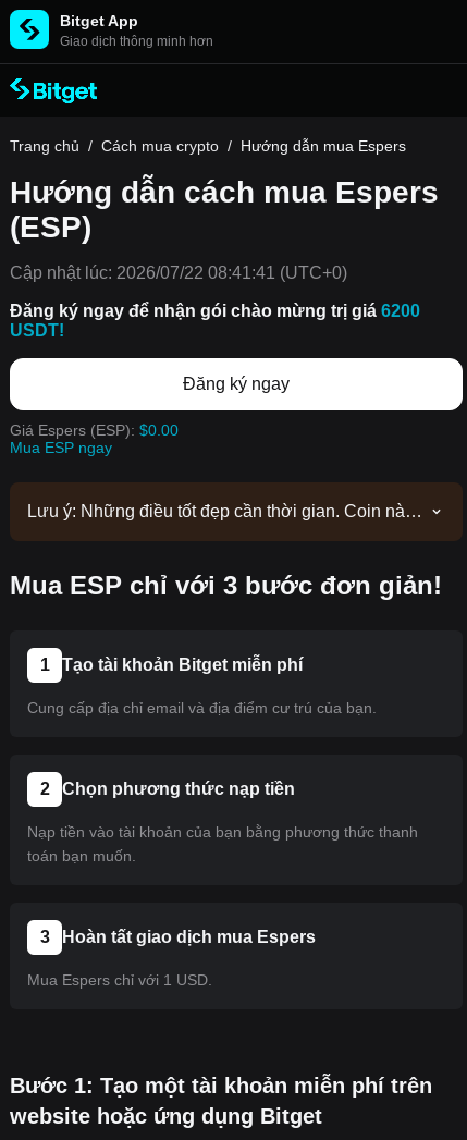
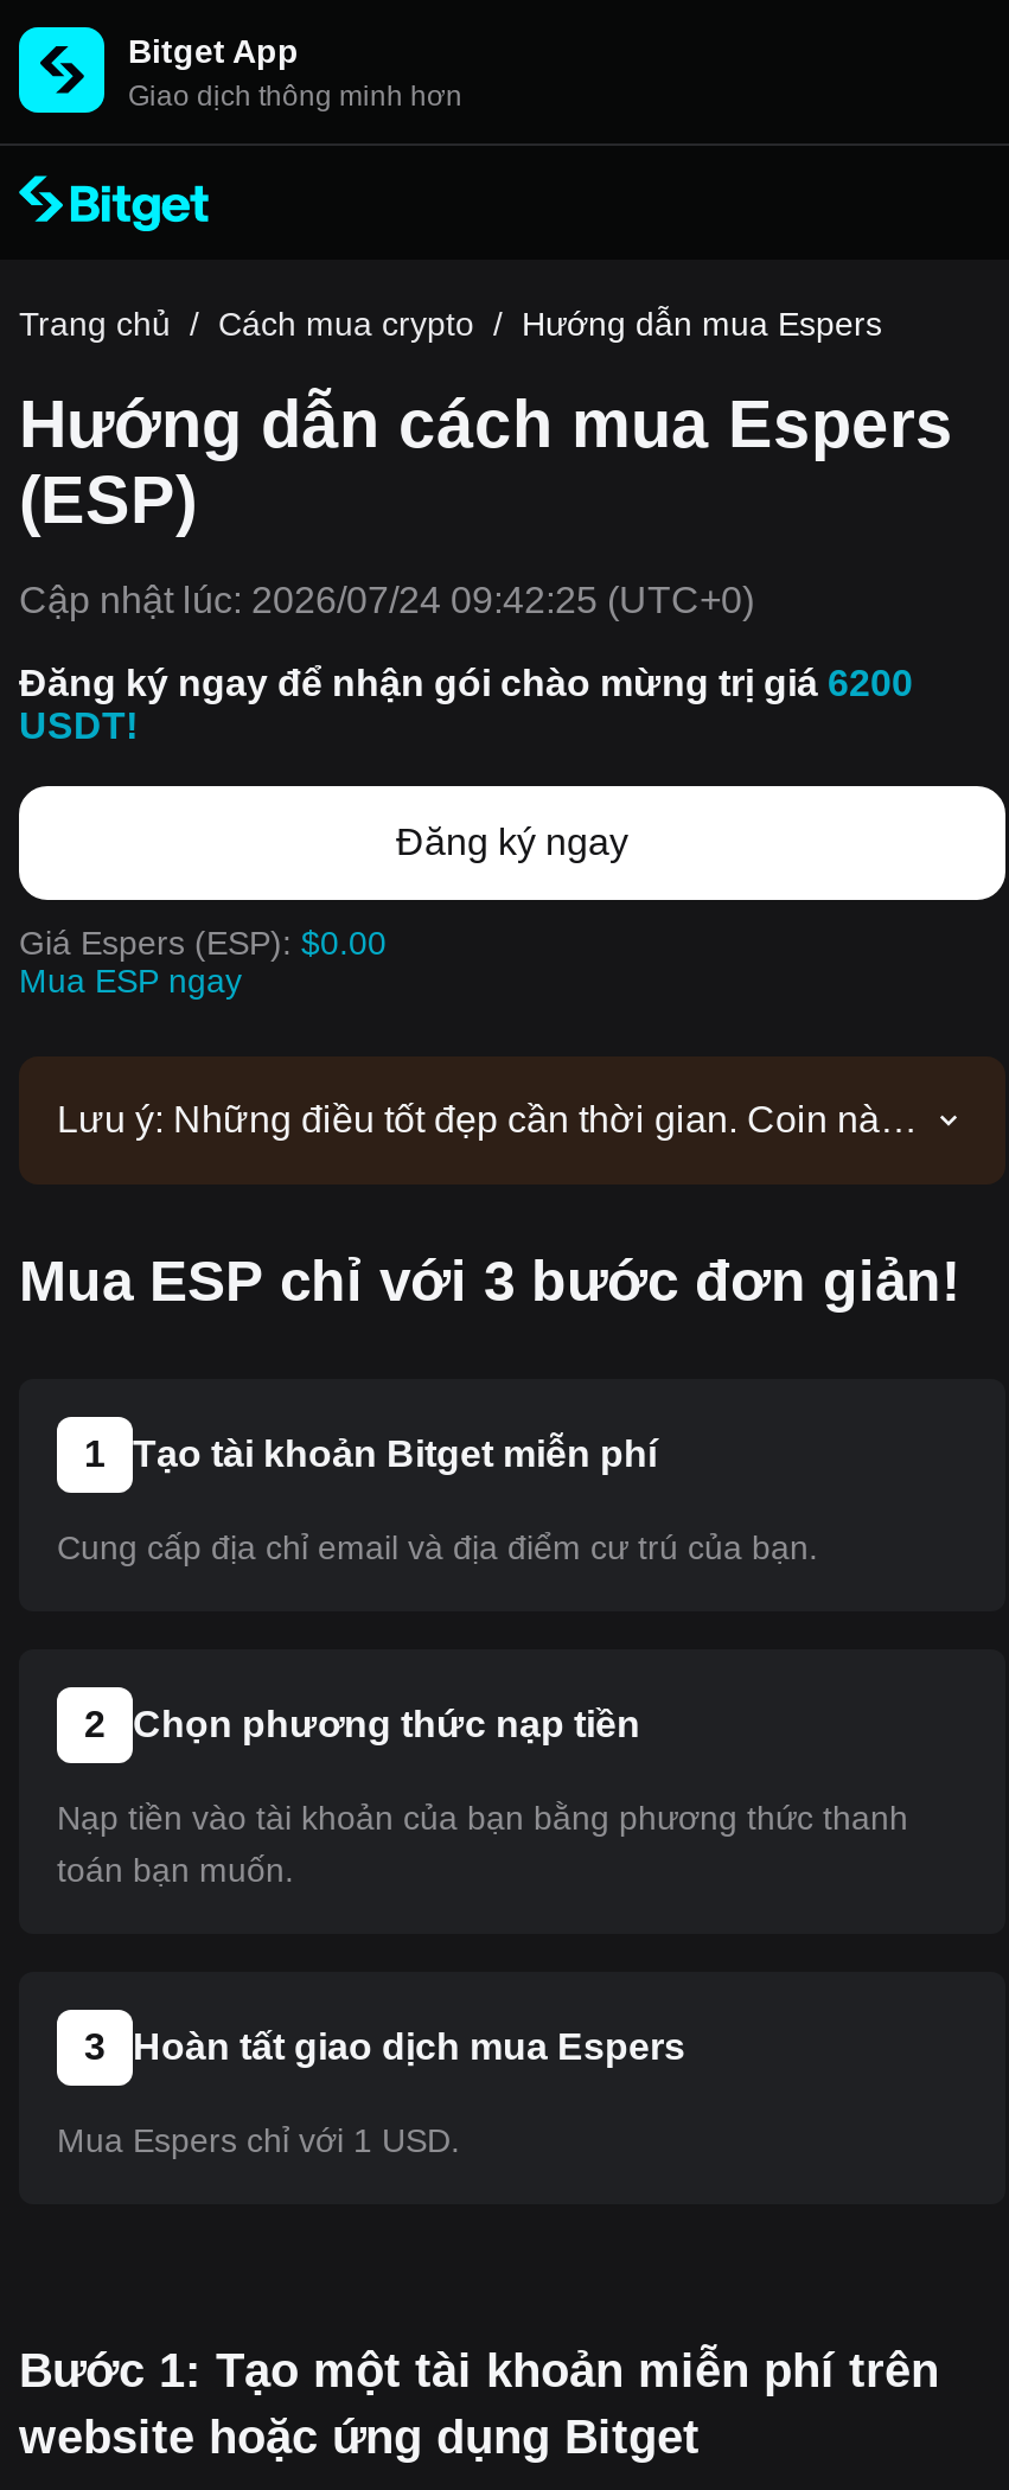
- Cập nhật lúc: 2026/07/22 08:41:41 (UTC+0)
+ Cập nhật lúc: 2026/07/24 09:42:25 (UTC+0)
